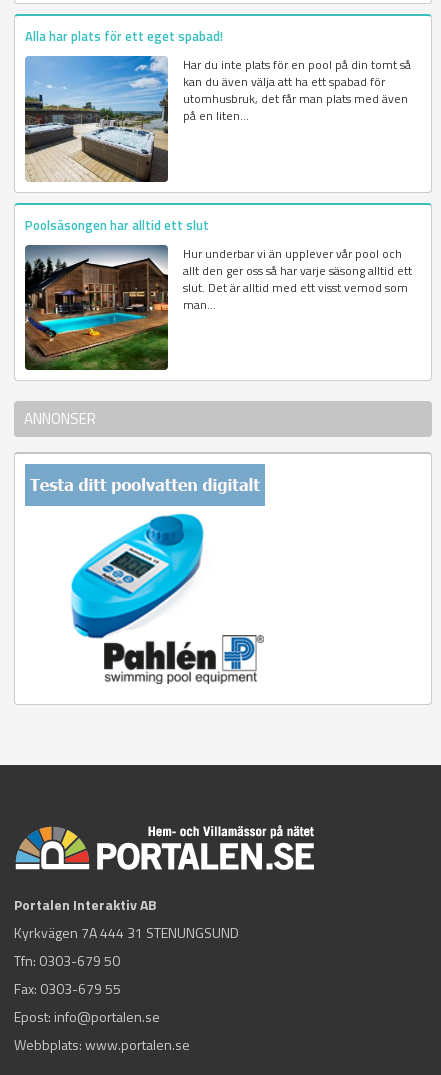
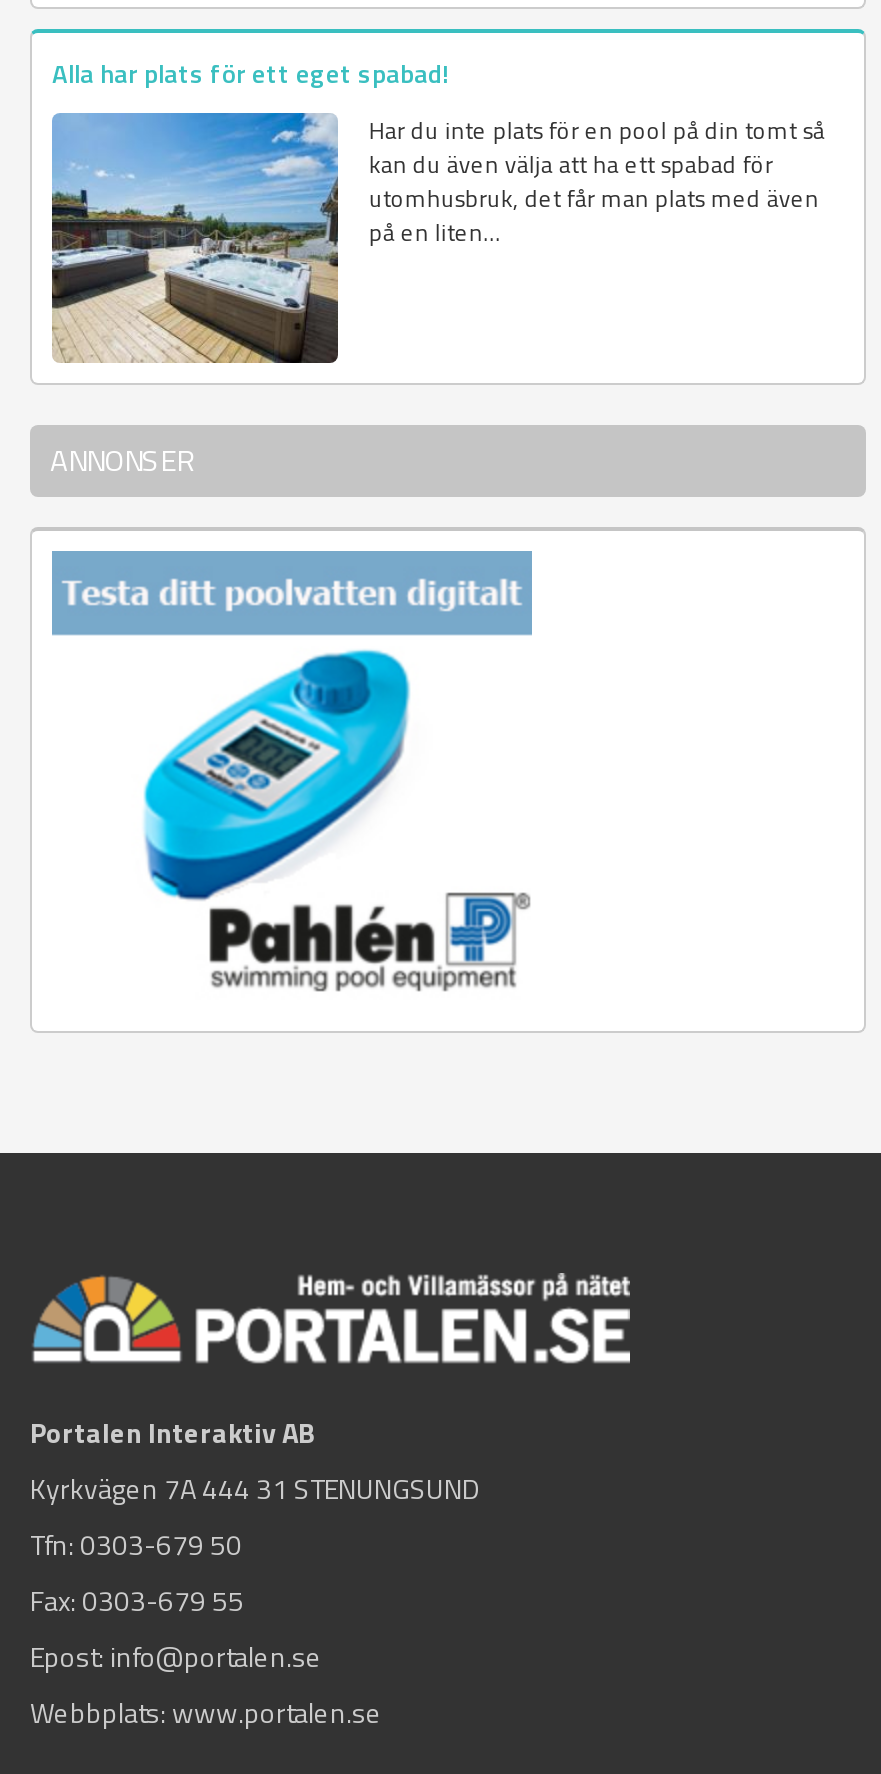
- [image]
- Poolsäsongen har alltid ett slut
- Hur underbar vi än upplever vår pool och
- allt den ger oss så har varje säsong alltid ett
- slut. Det är alltid med ett visst vemod som
- man...
